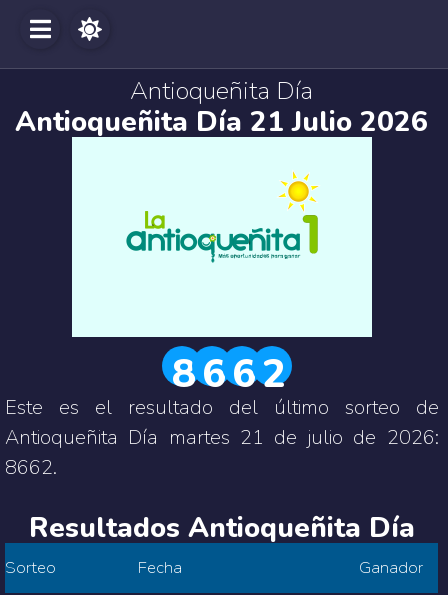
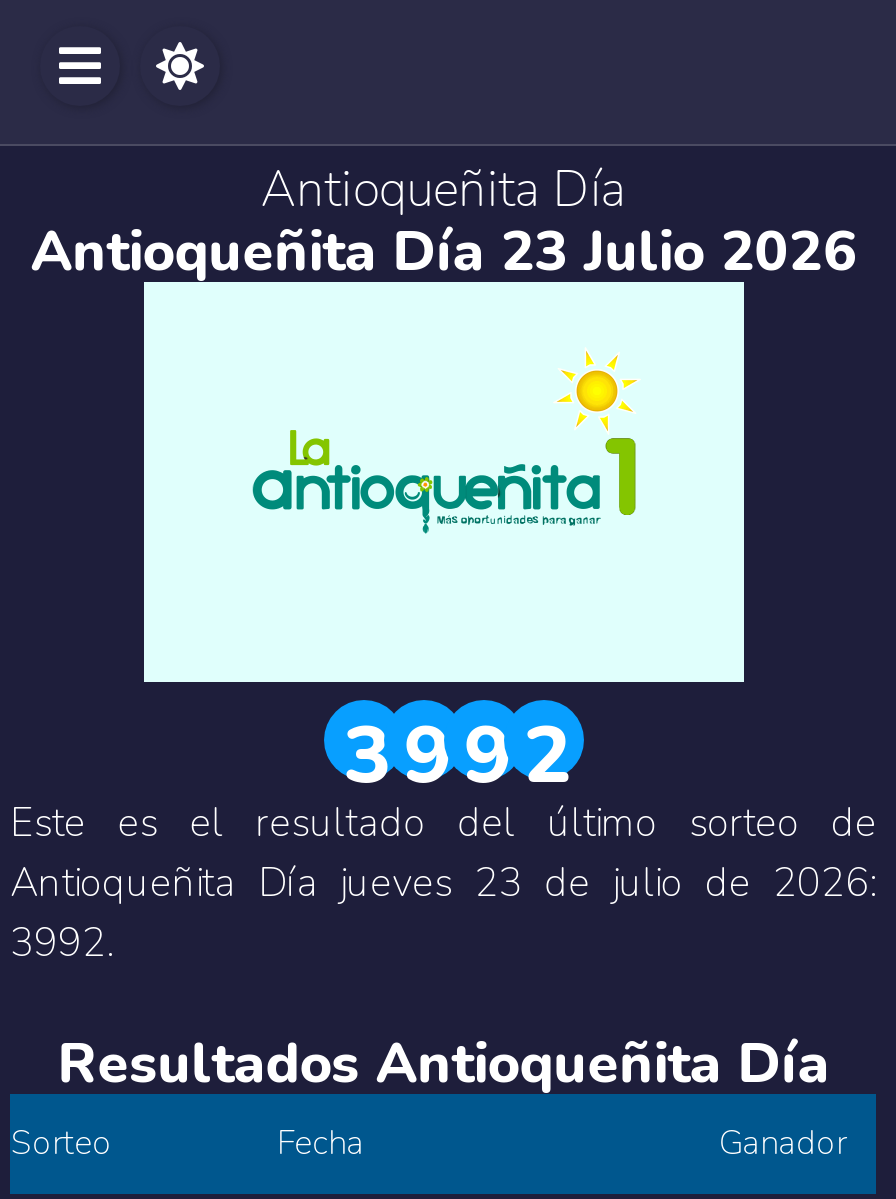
- Antioqueñita Día 21 Julio 2026
+ Antioqueñita Día 23 Julio 2026

- 8 6 6 2
+ 3 9 9 2

- Antioqueñita Día martes 21 de julio de 2026:
+ Antioqueñita Día jueves 23 de julio de 2026:

- 8662.
+ 3992.
